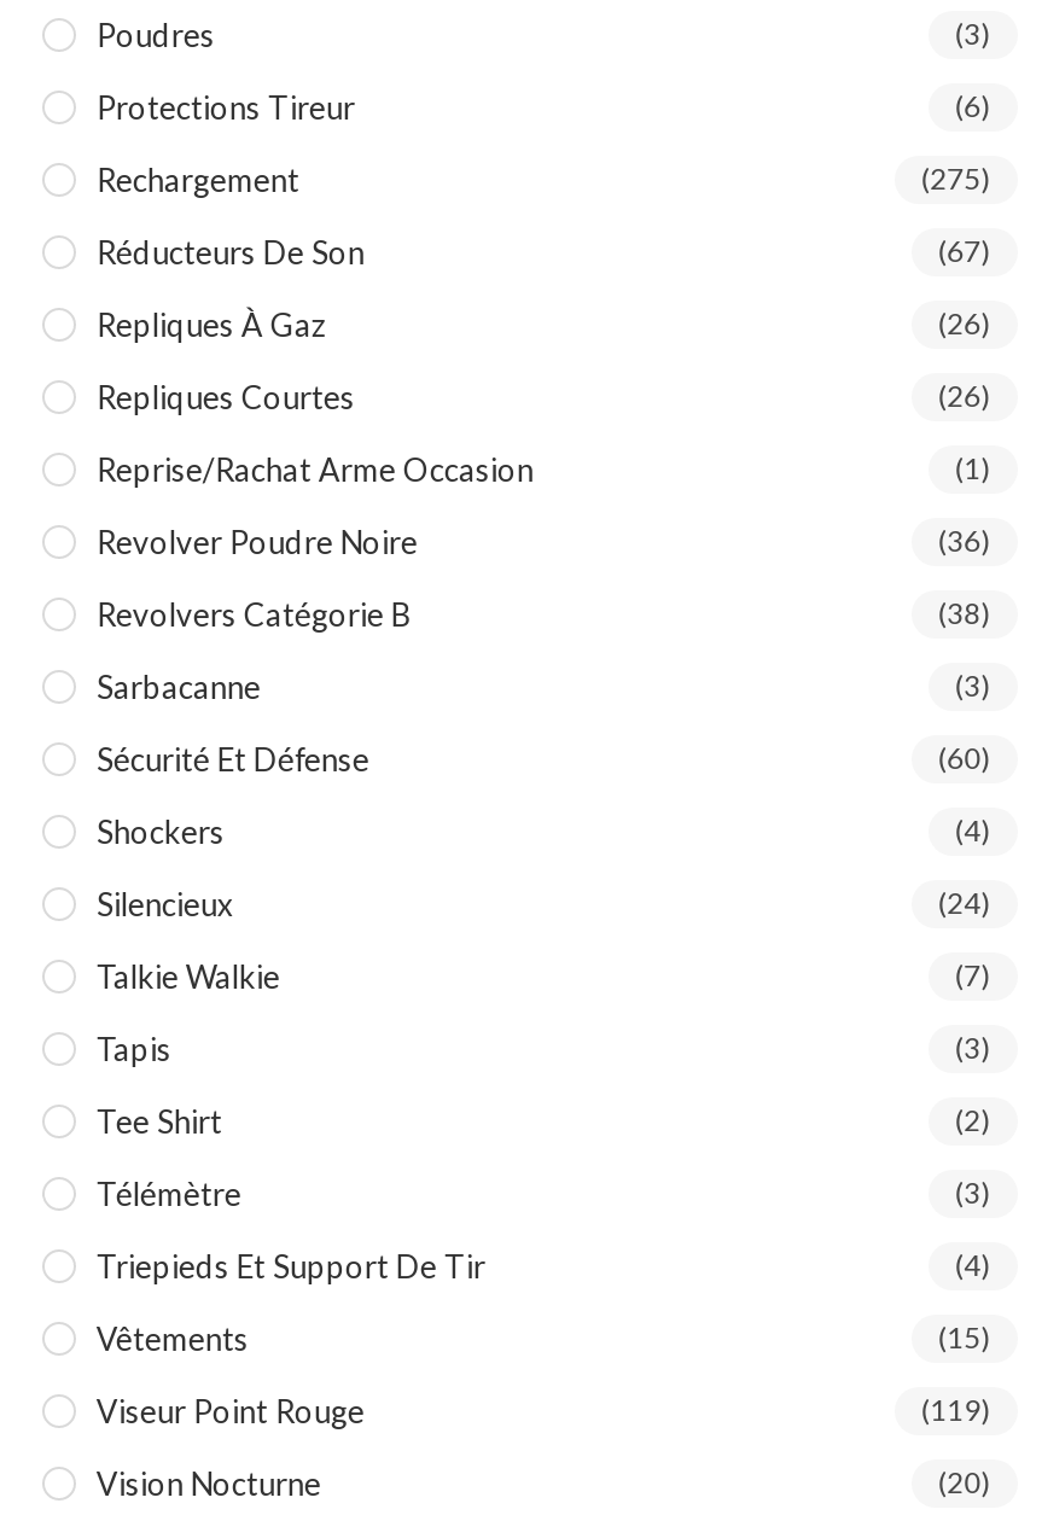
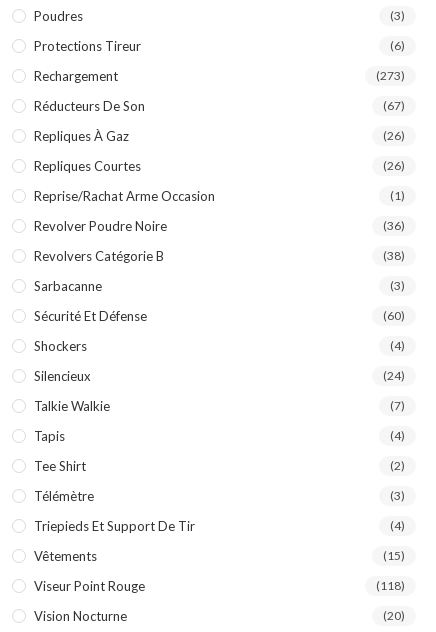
- (275)
+ (273)

- (3)
+ (4)

- (119)
+ (118)
